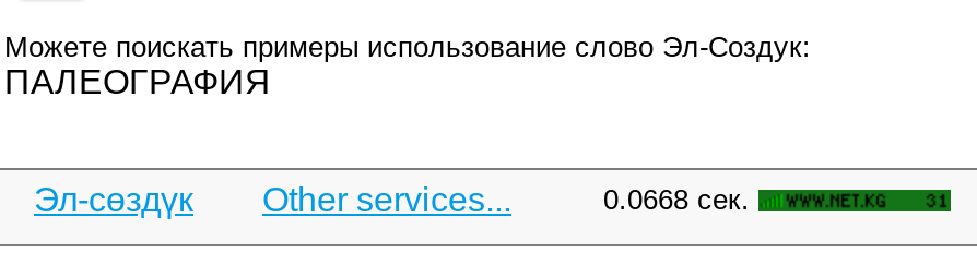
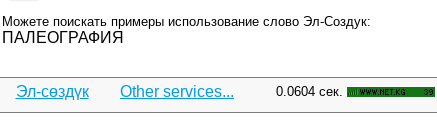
- 0.0668 сек.
+ 0.0604 сек.
